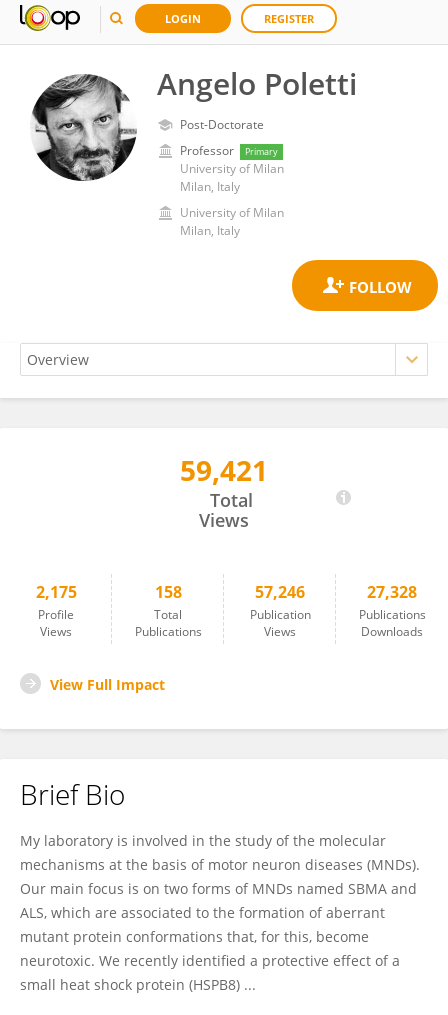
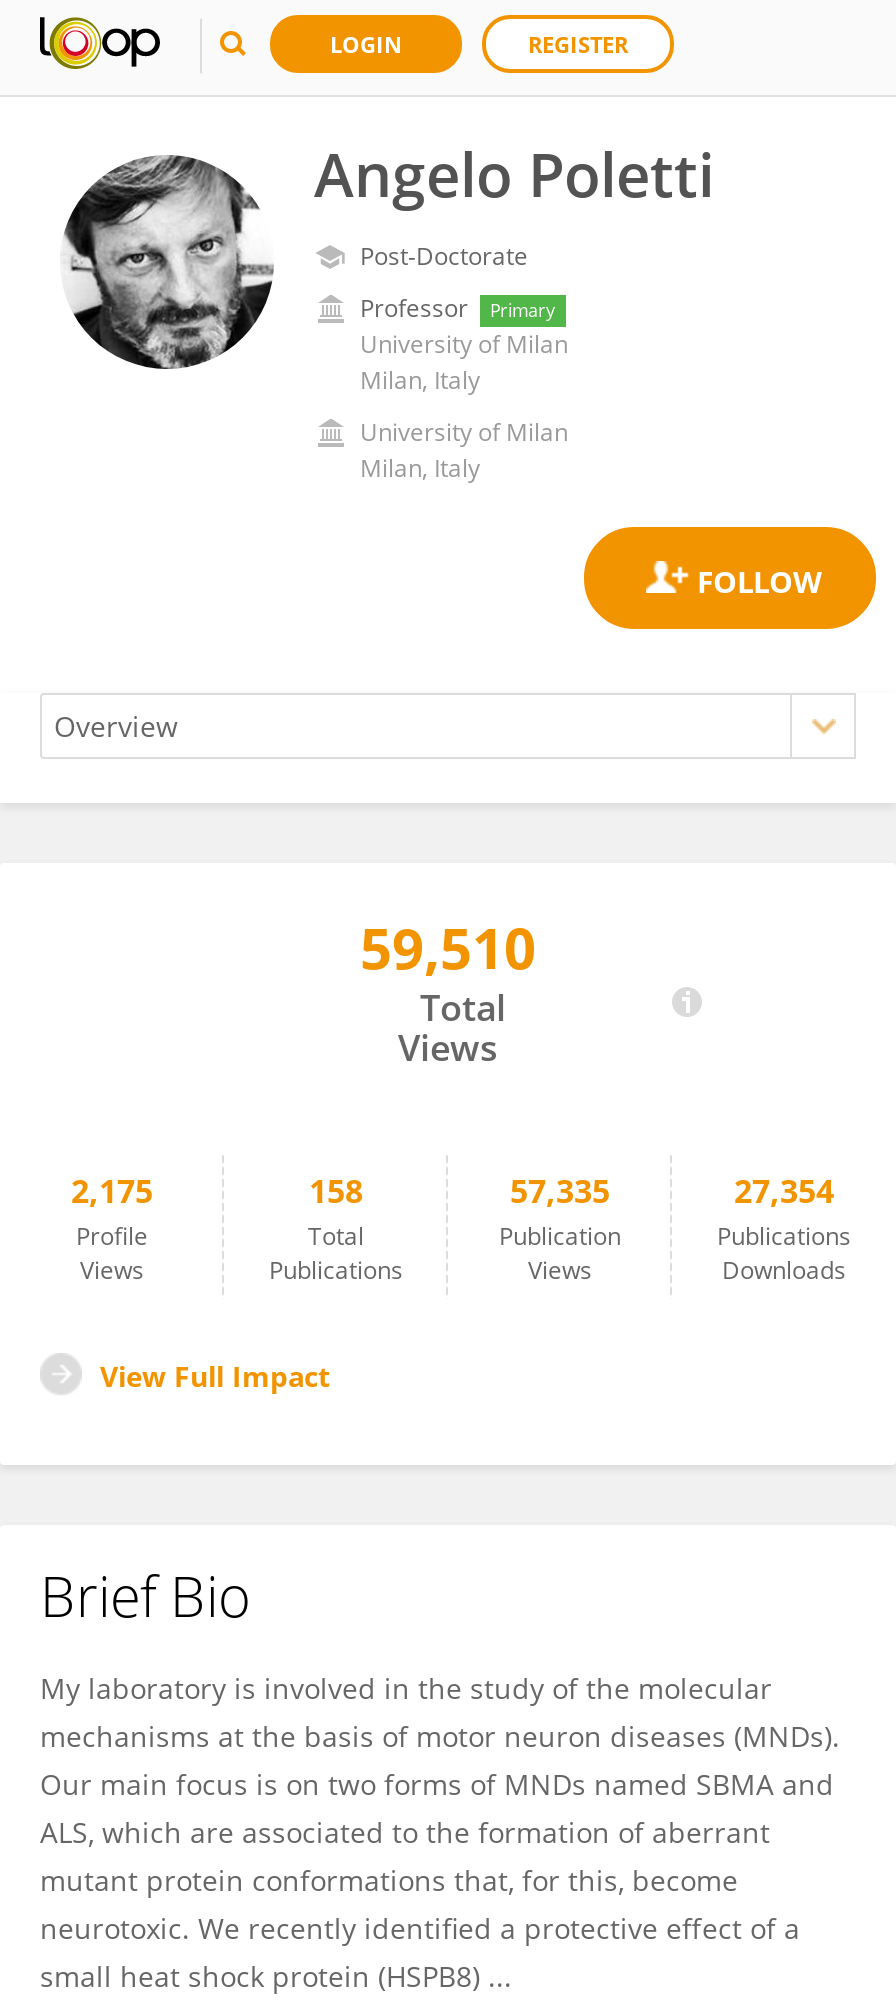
- 59,421
+ 59,510

- 57,246
+ 57,335

- 27,328
+ 27,354
